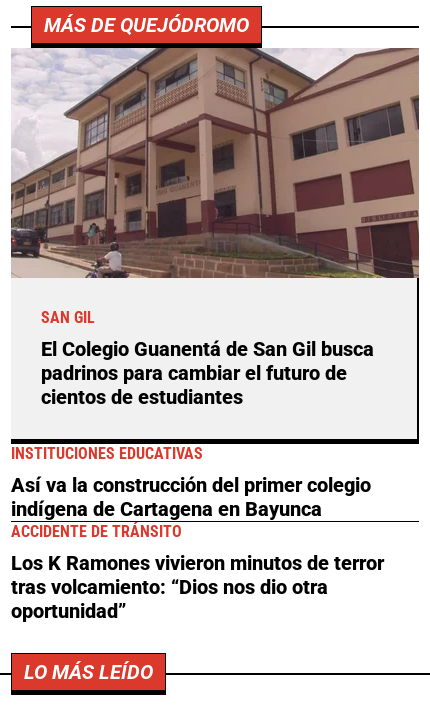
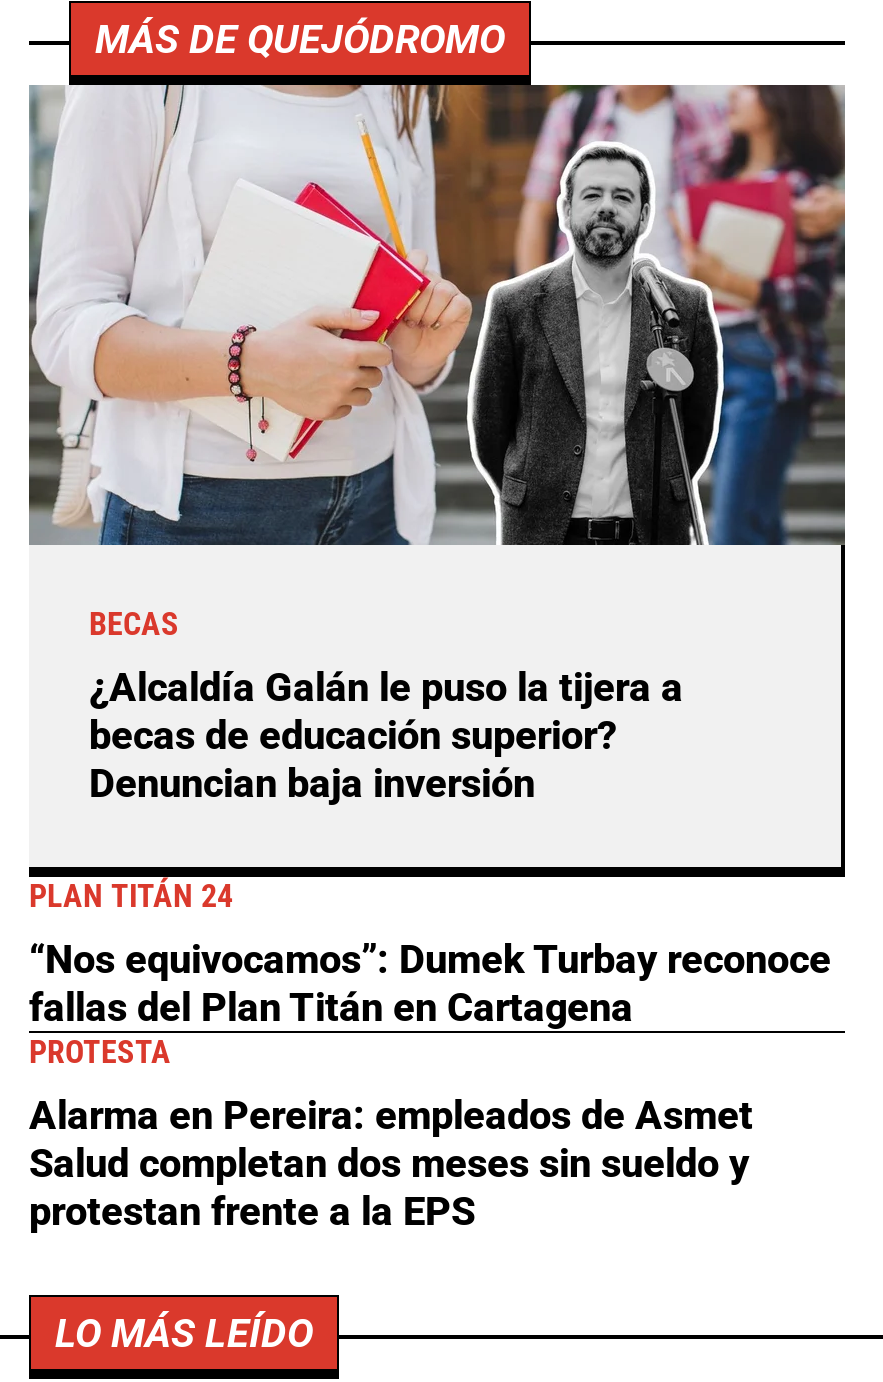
- [image]
- SAN GIL
- El Colegio Guanentá de San Gil busca
- padrinos para cambiar el futuro de
- cientos de estudiantes
+ [image]
+ BECAS
+ ¿Alcaldía Galán le puso la tijera a
+ becas de educación superior?
+ Denuncian baja inversión

- INSTITUCIONES EDUCATIVAS
- Así va la construcción del primer colegio
- indígena de Cartagena en Bayunca
- ACCIDENTE DE TRÁNSITO
- Los K Ramones vivieron minutos de terror
- tras volcamiento: “Dios nos dio otra
- oportunidad”
+ PLAN TITÁN 24
+ “Nos equivocamos”: Dumek Turbay reconoce
+ fallas del Plan Titán en Cartagena
+ PROTESTA
+ Alarma en Pereira: empleados de Asmet
+ Salud completan dos meses sin sueldo y
+ protestan frente a la EPS
